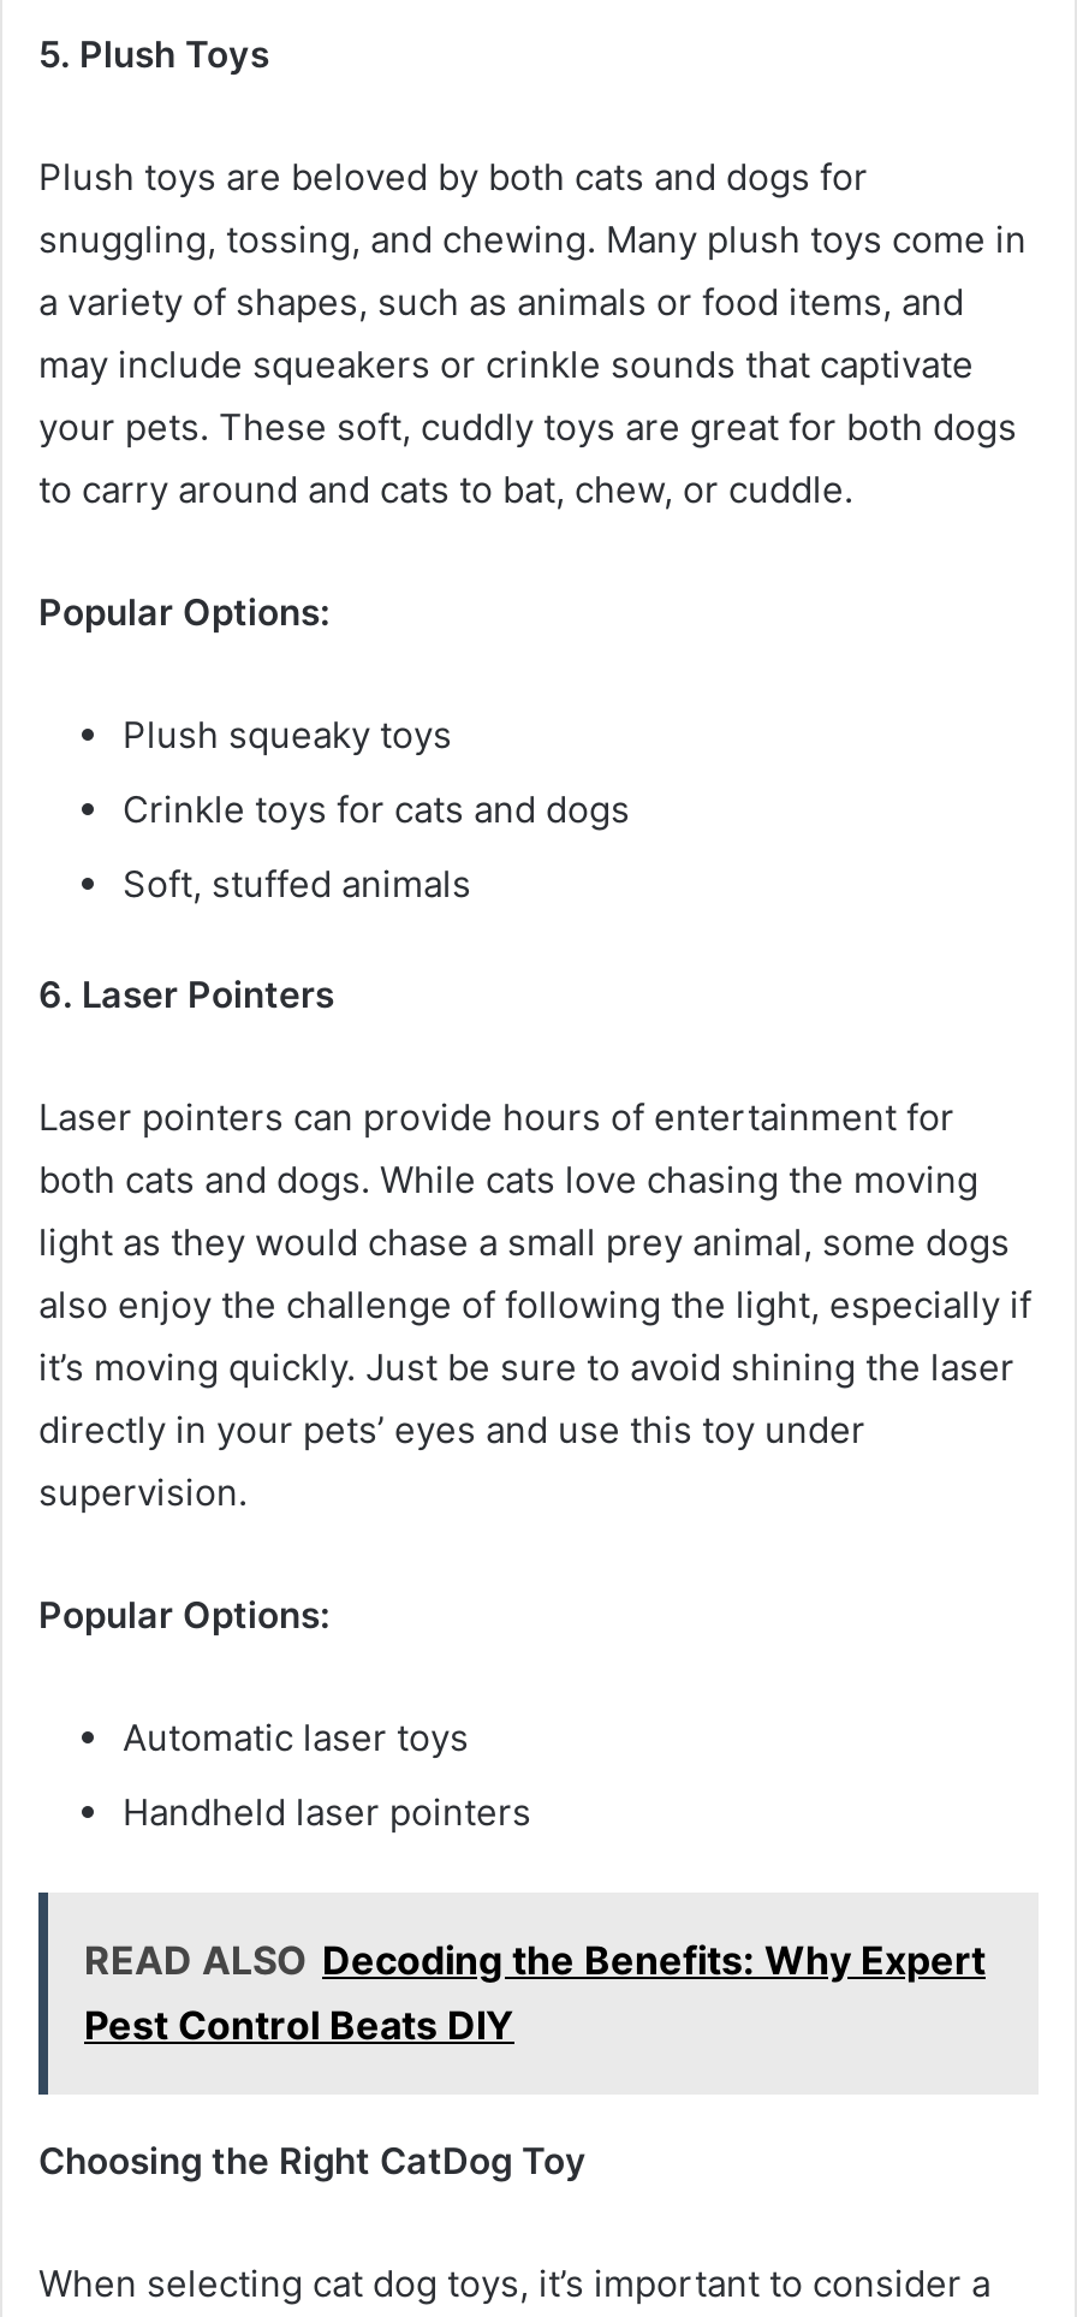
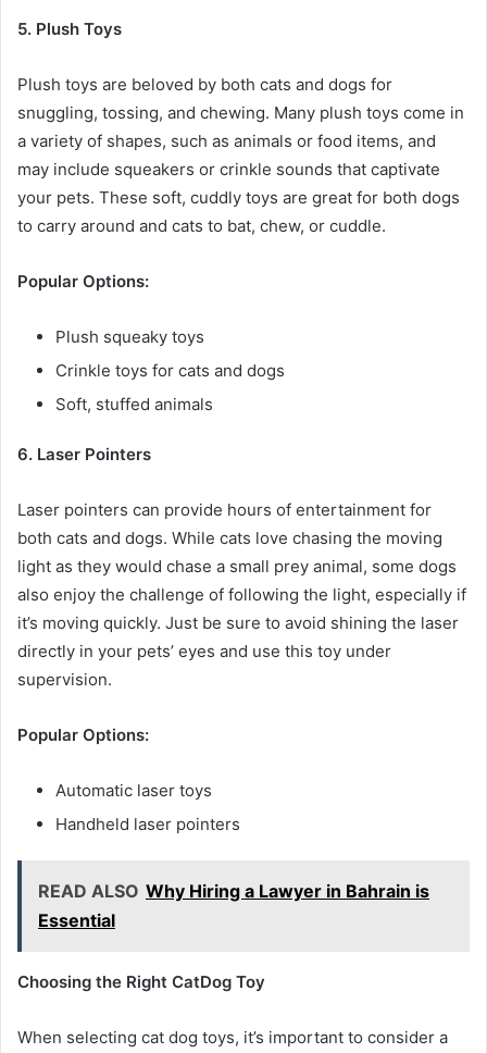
- READ ALSO Decoding the Benefits: Why Expert
- Pest Control Beats DIY
+ READ ALSO Why Hiring a Lawyer in Bahrain is
+ Essential
